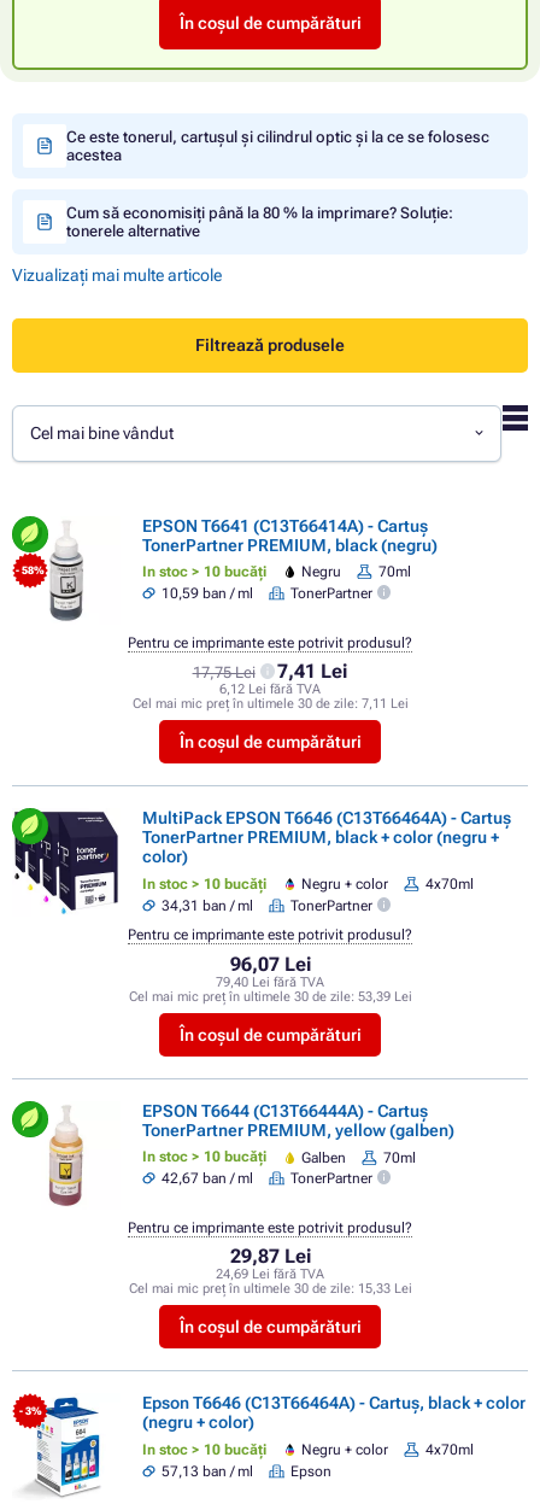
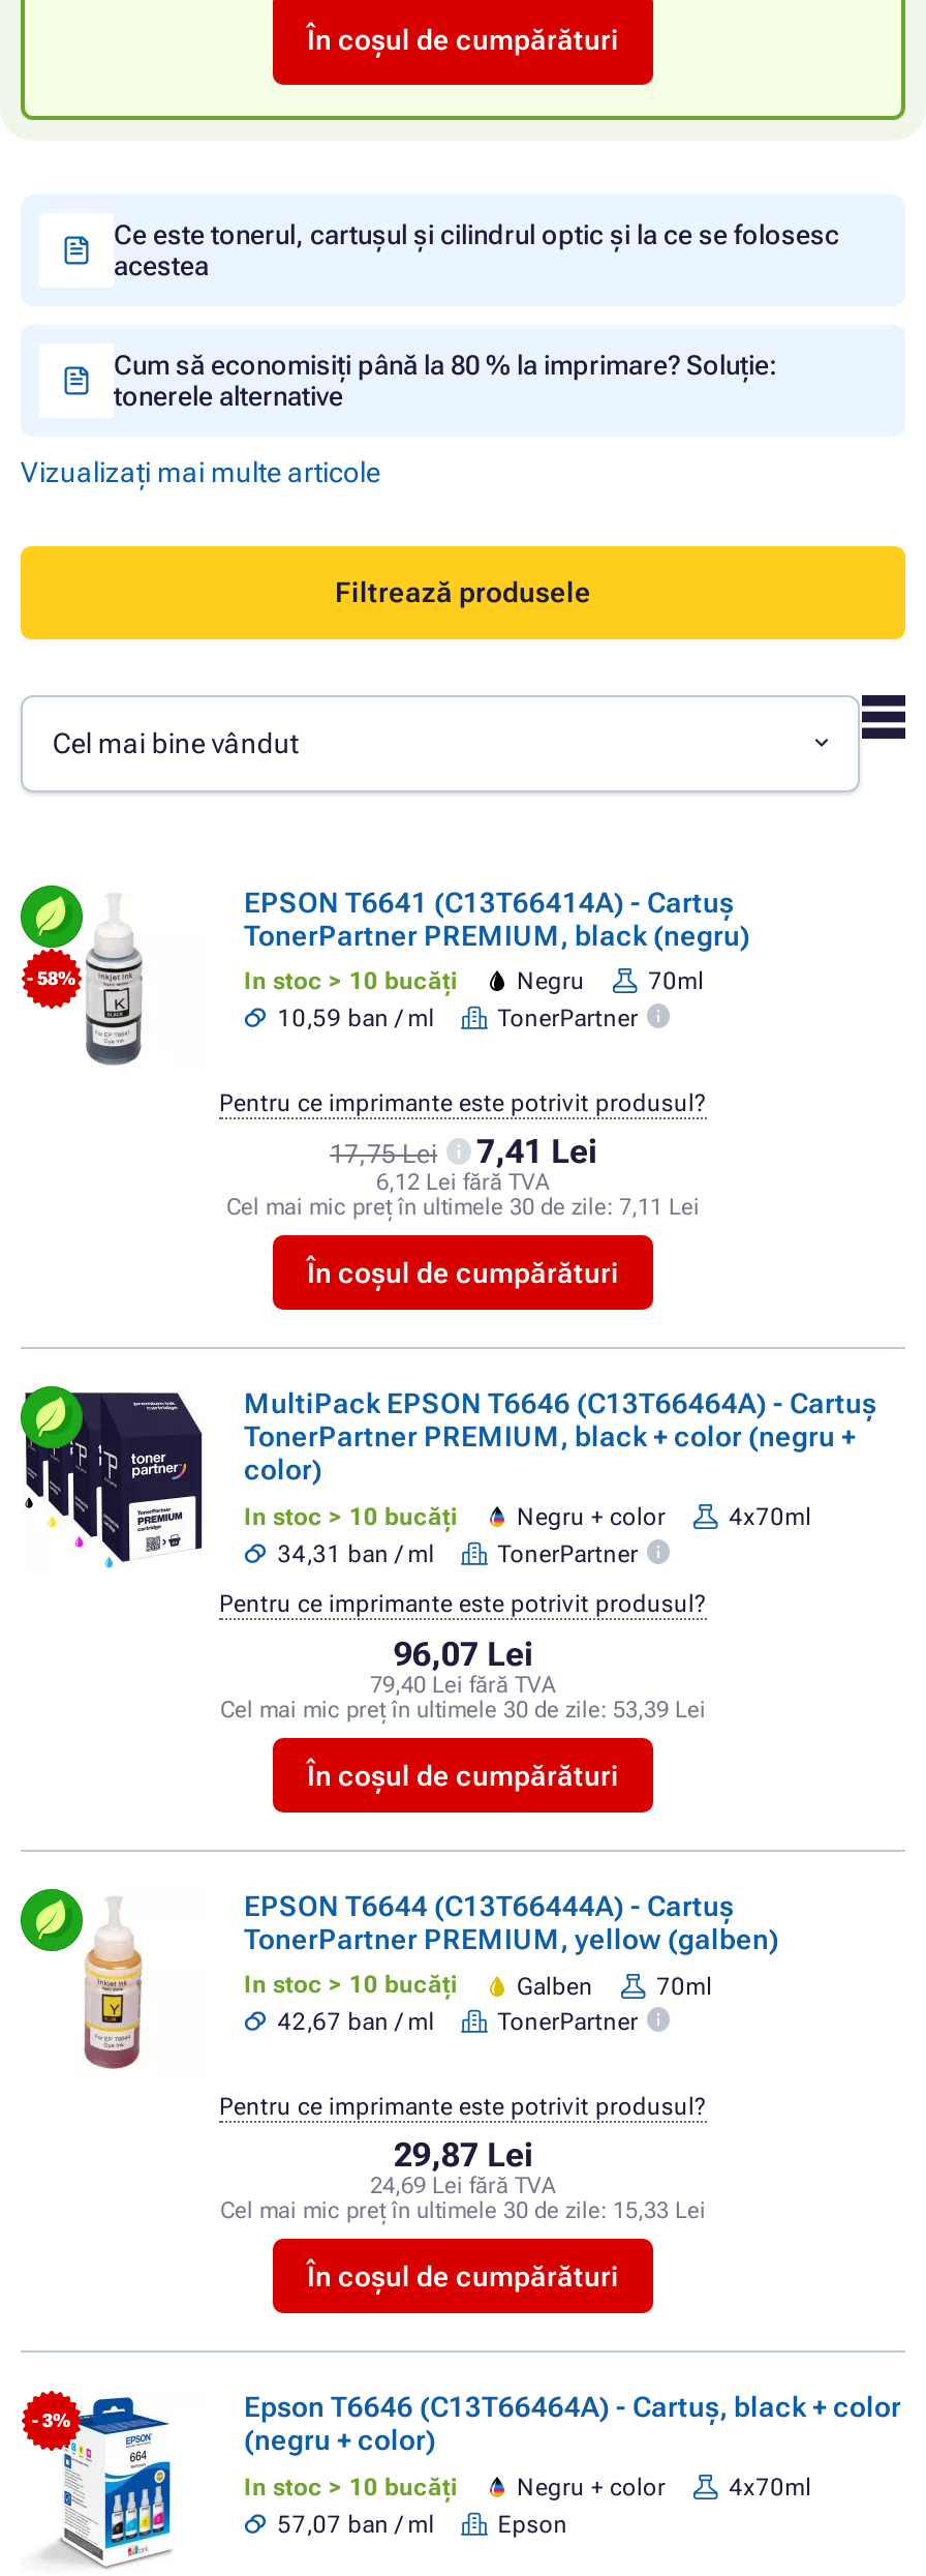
- 57,13 ban / ml
+ 57,07 ban / ml
